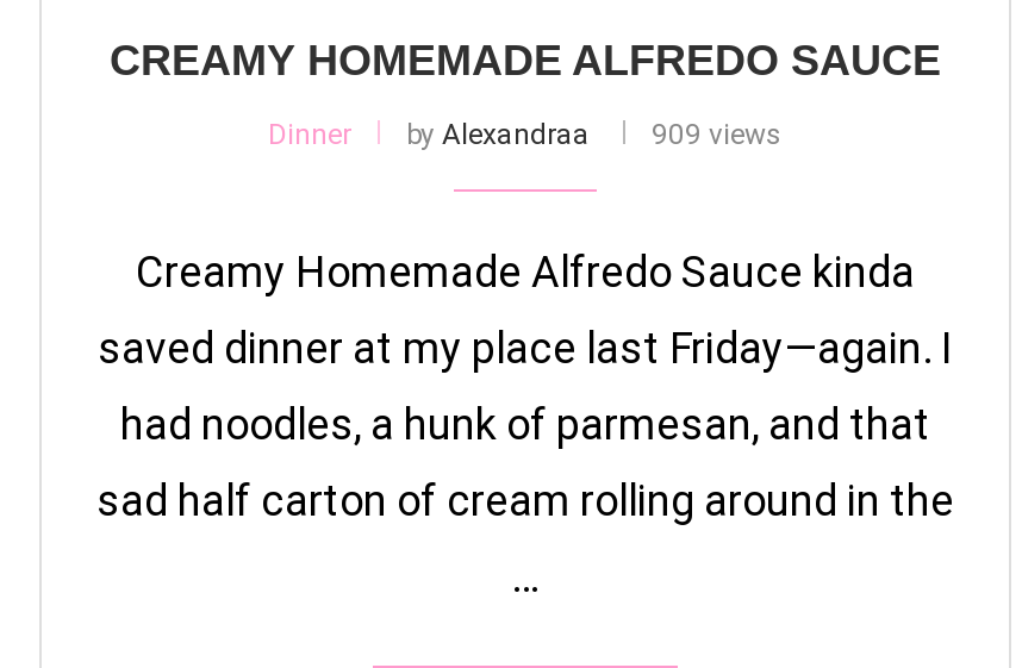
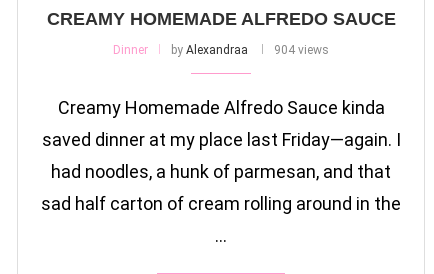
- Dinner by Alexandraa 909 views
+ Dinner by Alexandraa 904 views
